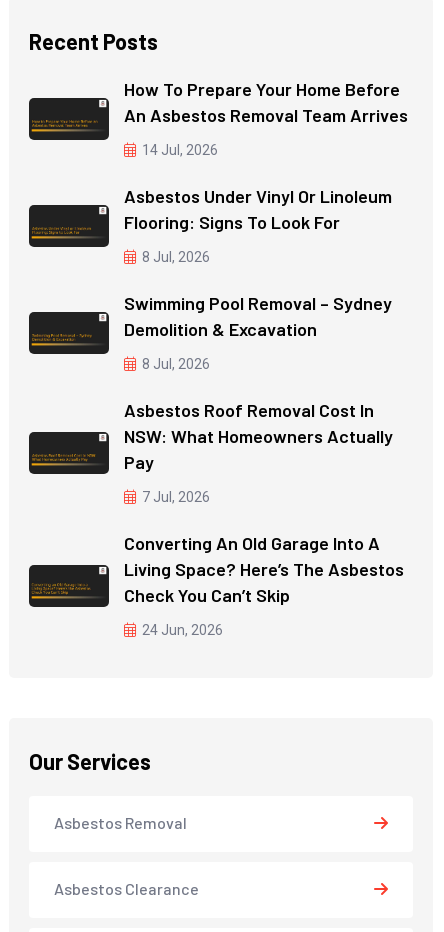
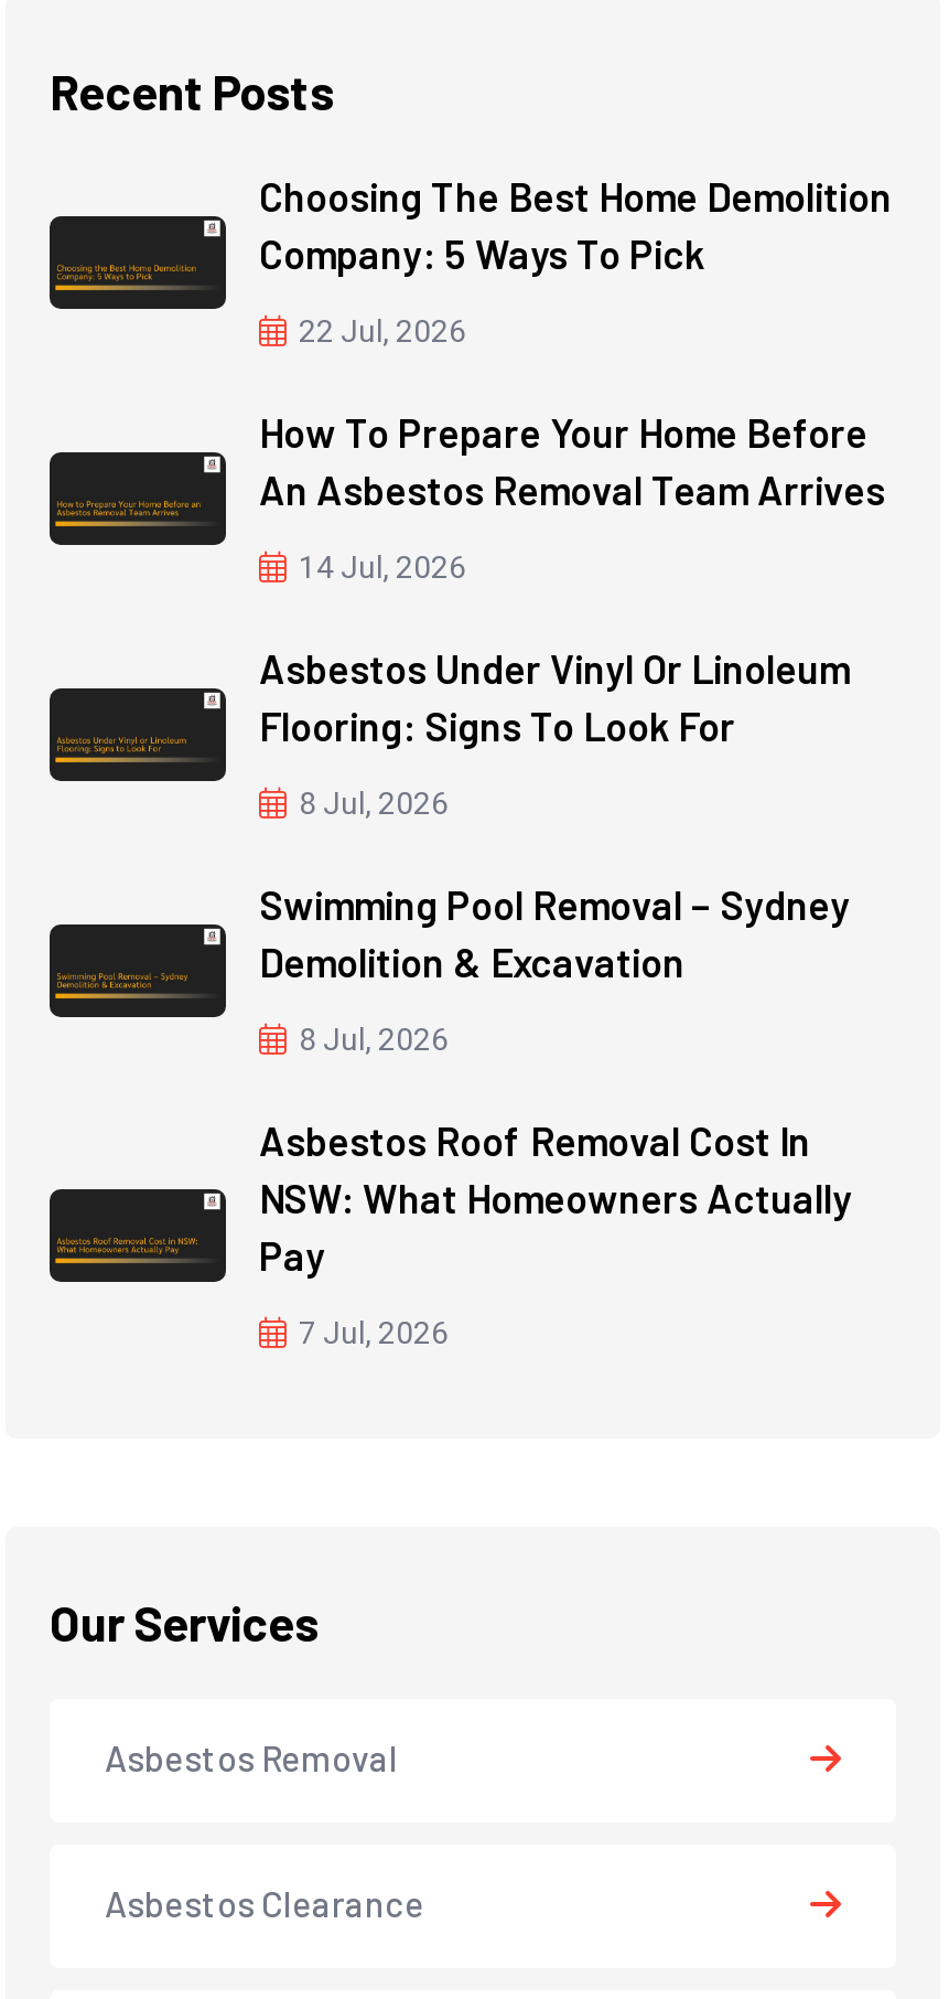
+ Choosing The Best Home Demolition
+ Company: 5 Ways To Pick
+ 22 Jul, 2026

moved down: How To Prepare Your Home Before | An Asbestos Removal Team Arrives | 14 Jul, 2026 | ... | Pay | 7 Jul, 2026

- Converting An Old Garage Into A
- Living Space? Here’s The Asbestos
- Check You Can’t Skip
- 24 Jun, 2026
